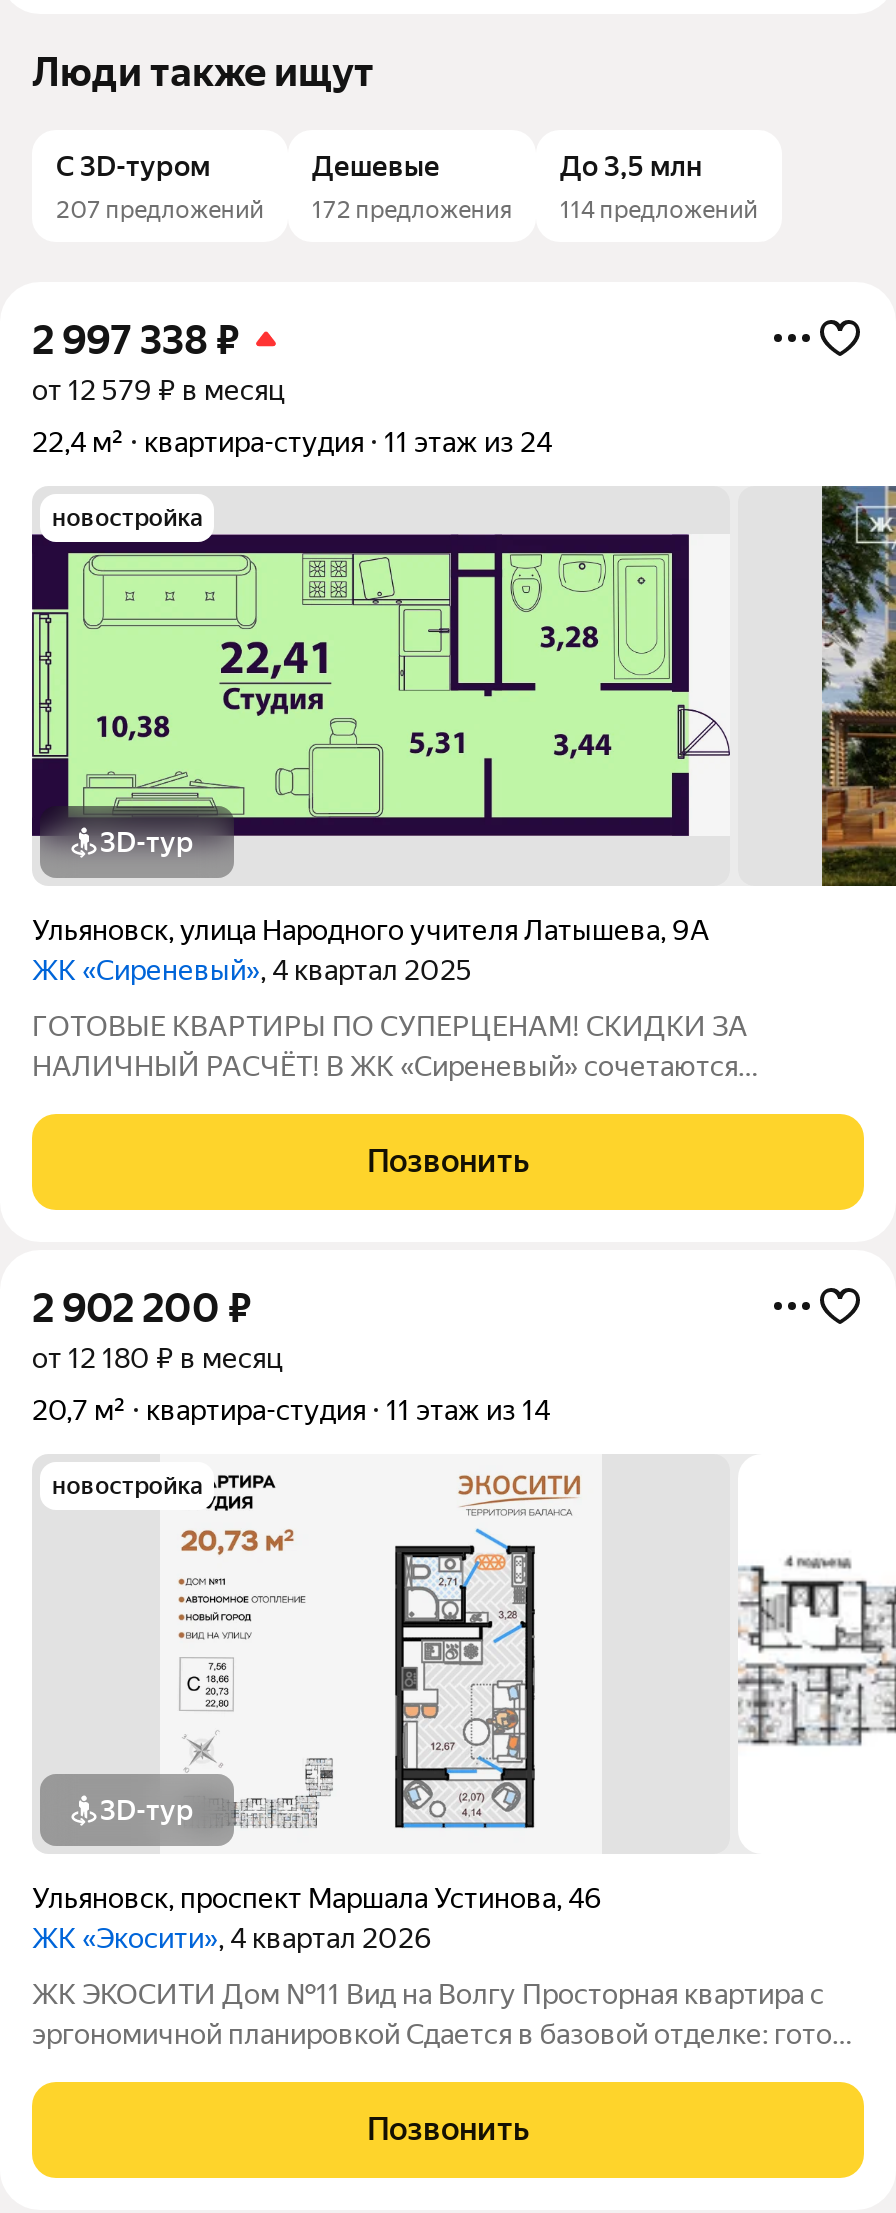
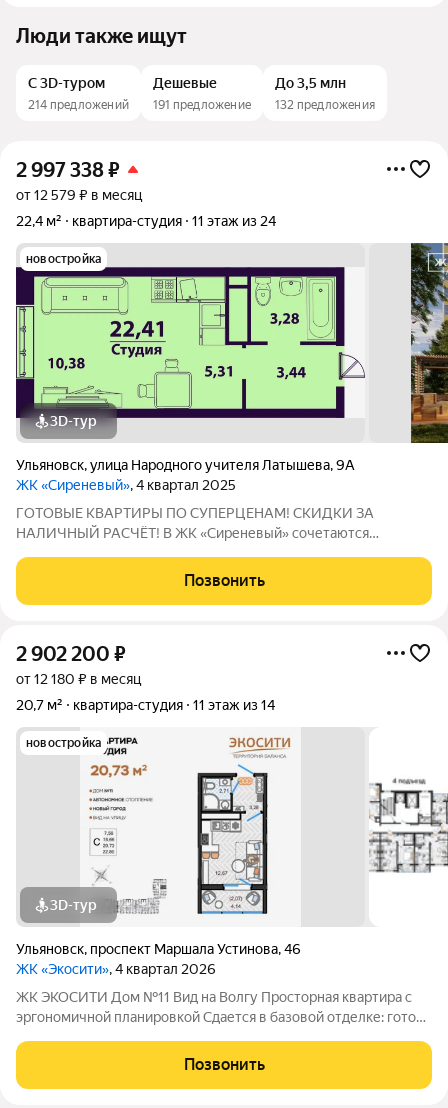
- 207 предложений
+ 214 предложений

- 172 предложения
+ 191 предложение

- 114 предложений
+ 132 предложения
